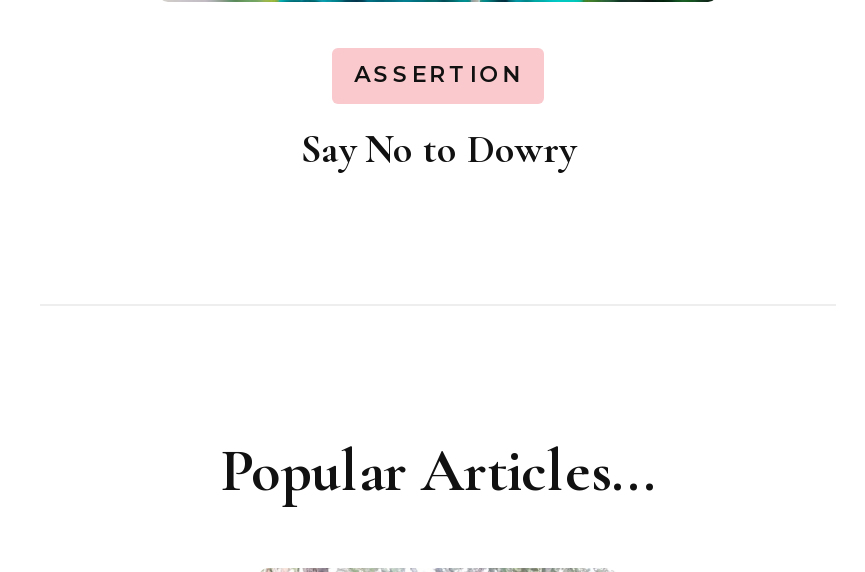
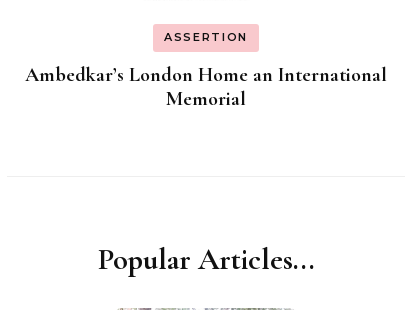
- Say No to Dowry
+ Ambedkar’s London Home an International
+ Memorial
